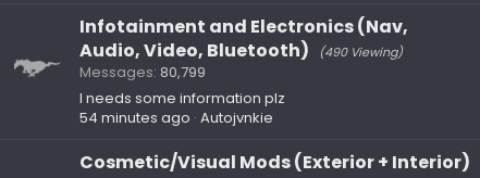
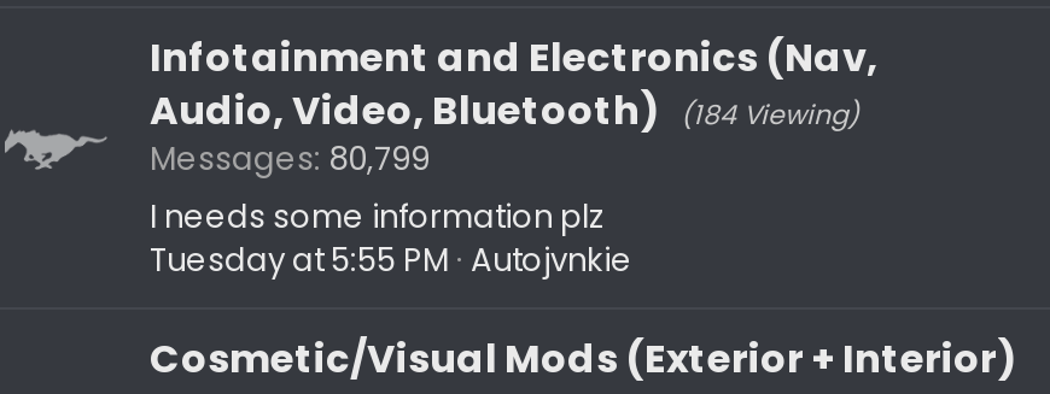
- Audio, Video, Bluetooth) (490 Viewing)
+ Audio, Video, Bluetooth) (184 Viewing)

- 54 minutes ago Autojvnkie
+ Tuesday at 5:55 PM Autojvnkie
